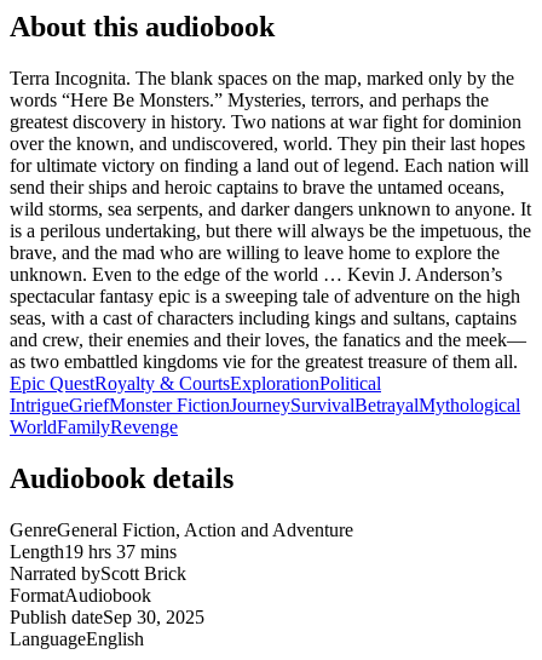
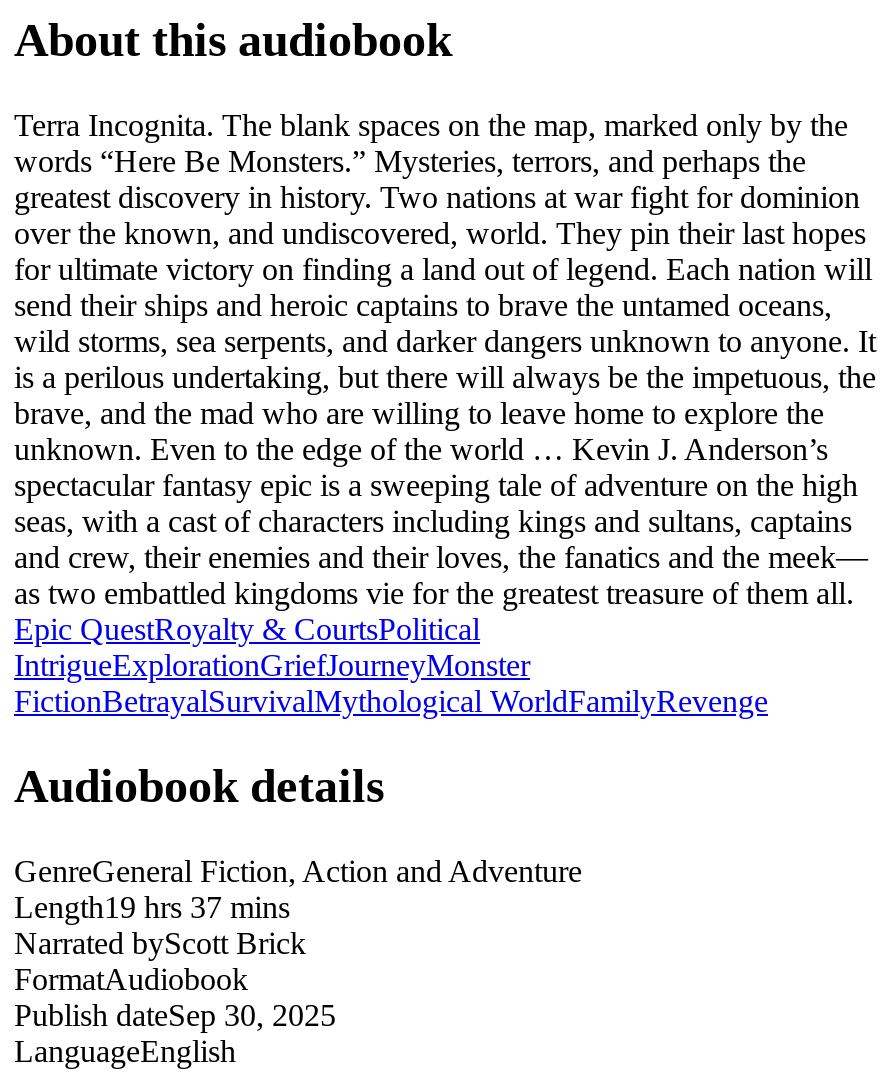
- Epic QuestRoyalty & CourtsExplorationPolitical
- IntrigueGriefMonster FictionJourneySurvivalBetrayalMythological
- WorldFamilyRevenge
+ Epic QuestRoyalty & CourtsPolitical
+ IntrigueExplorationGriefJourneyMonster
+ FictionBetrayalSurvivalMythological WorldFamilyRevenge
